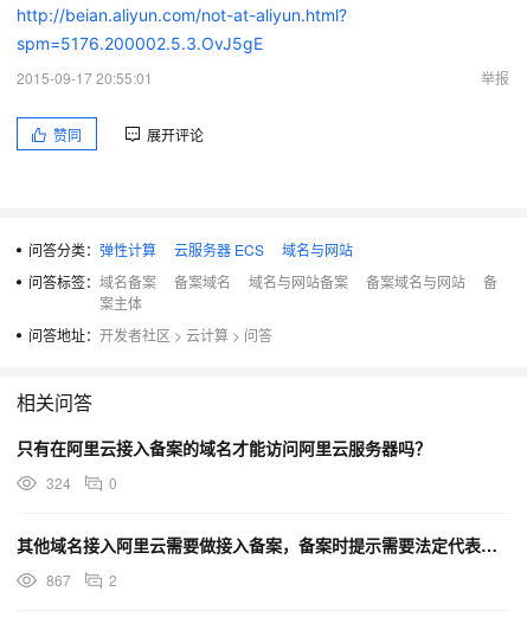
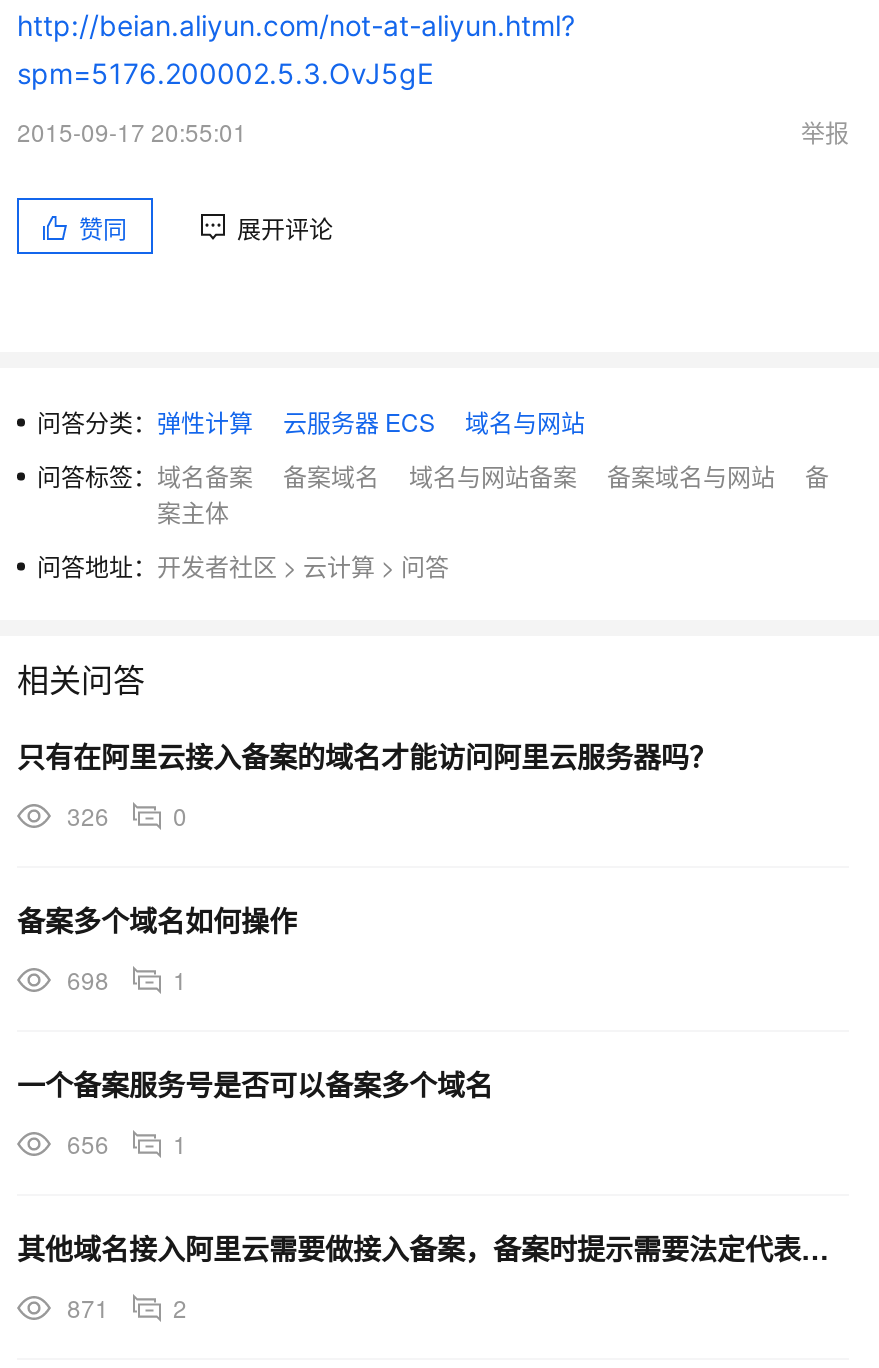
- 324 0
+ 326 0

+ 备案多个域名如何操作
+ 698
+ 1
+ 一个备案服务号是否可以备案多个域名
+ 656
+ 1

- 867 2
+ 871 2
